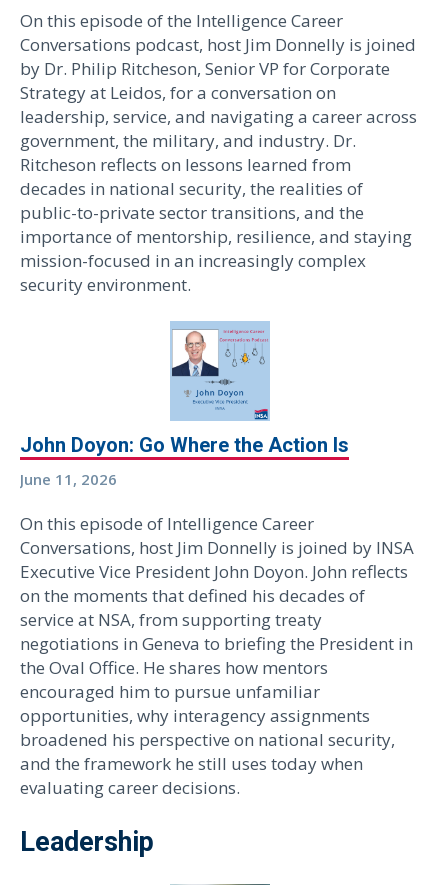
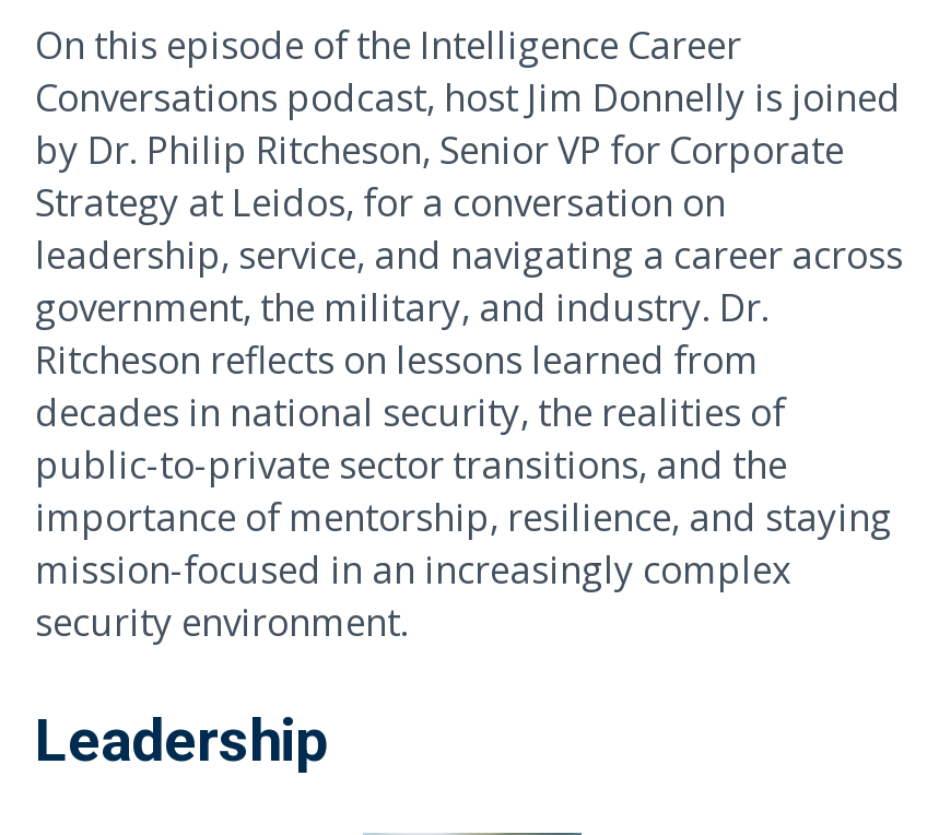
- [image]
- John Doyon: Go Where the Action Is
- June 11, 2026
- On this episode of Intelligence Career
- Conversations, host Jim Donnelly is joined by INSA
- Executive Vice President John Doyon. John reflects
- on the moments that defined his decades of
- service at NSA, from supporting treaty
- negotiations in Geneva to briefing the President in
- the Oval Office. He shares how mentors
- encouraged him to pursue unfamiliar
- opportunities, why interagency assignments
- broadened his perspective on national security,
- and the framework he still uses today when
- evaluating career decisions.
